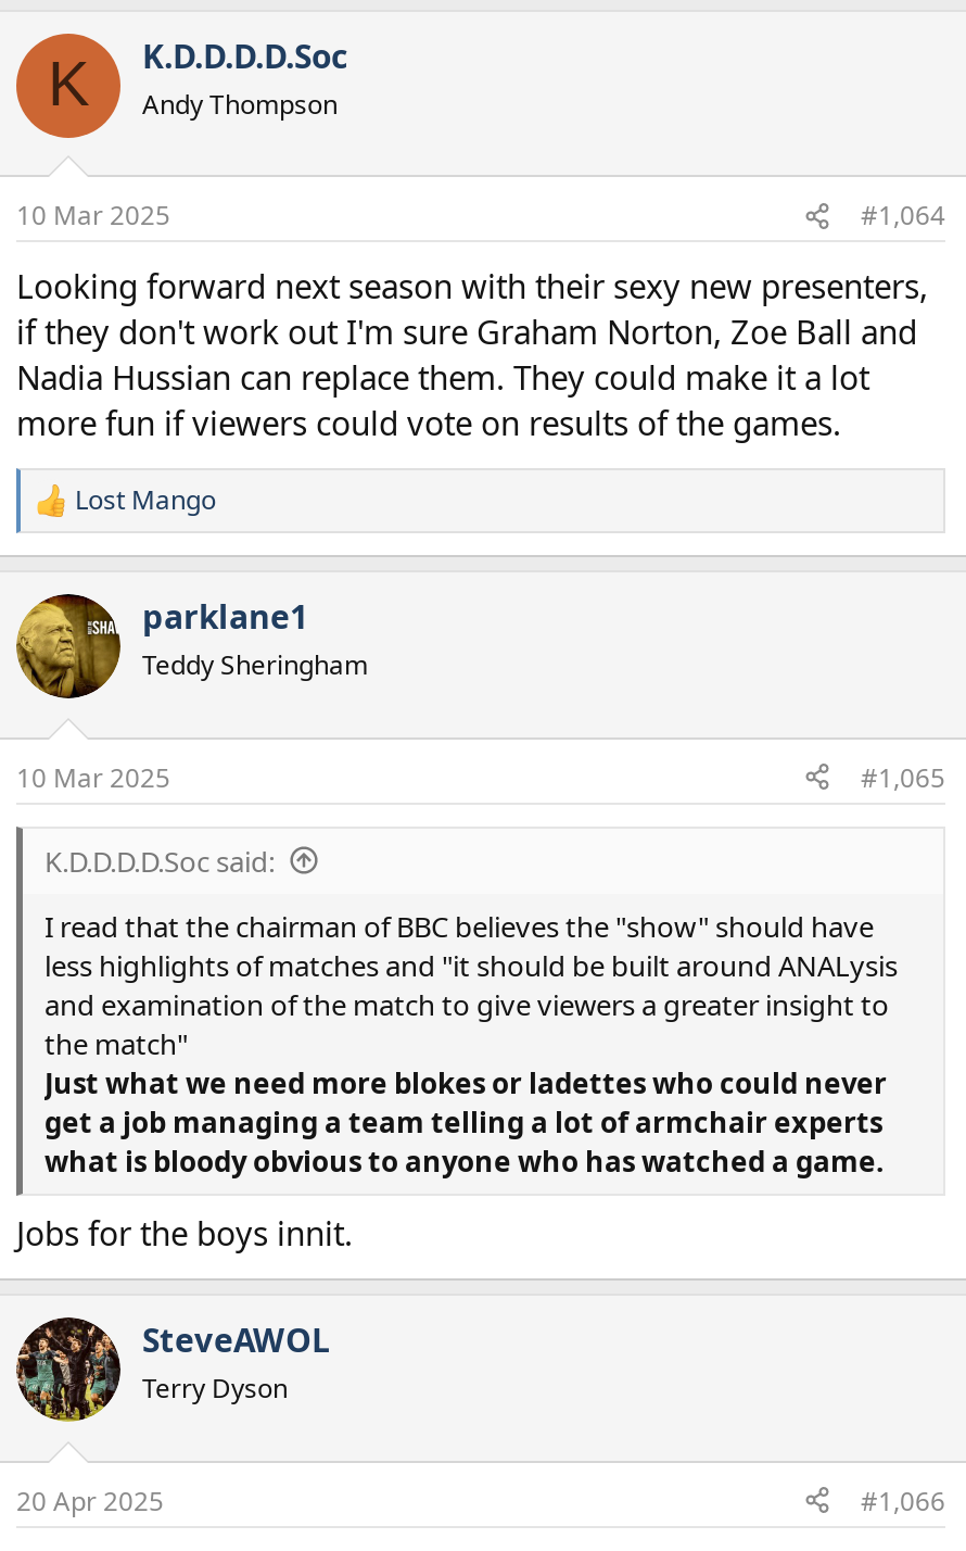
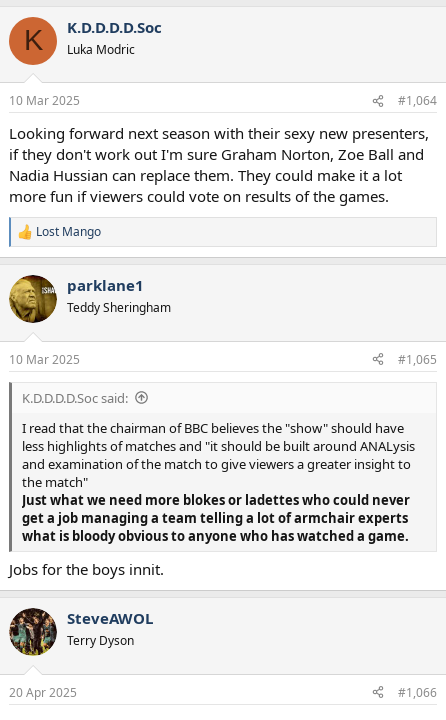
- Andy Thompson
+ Luka Modric
